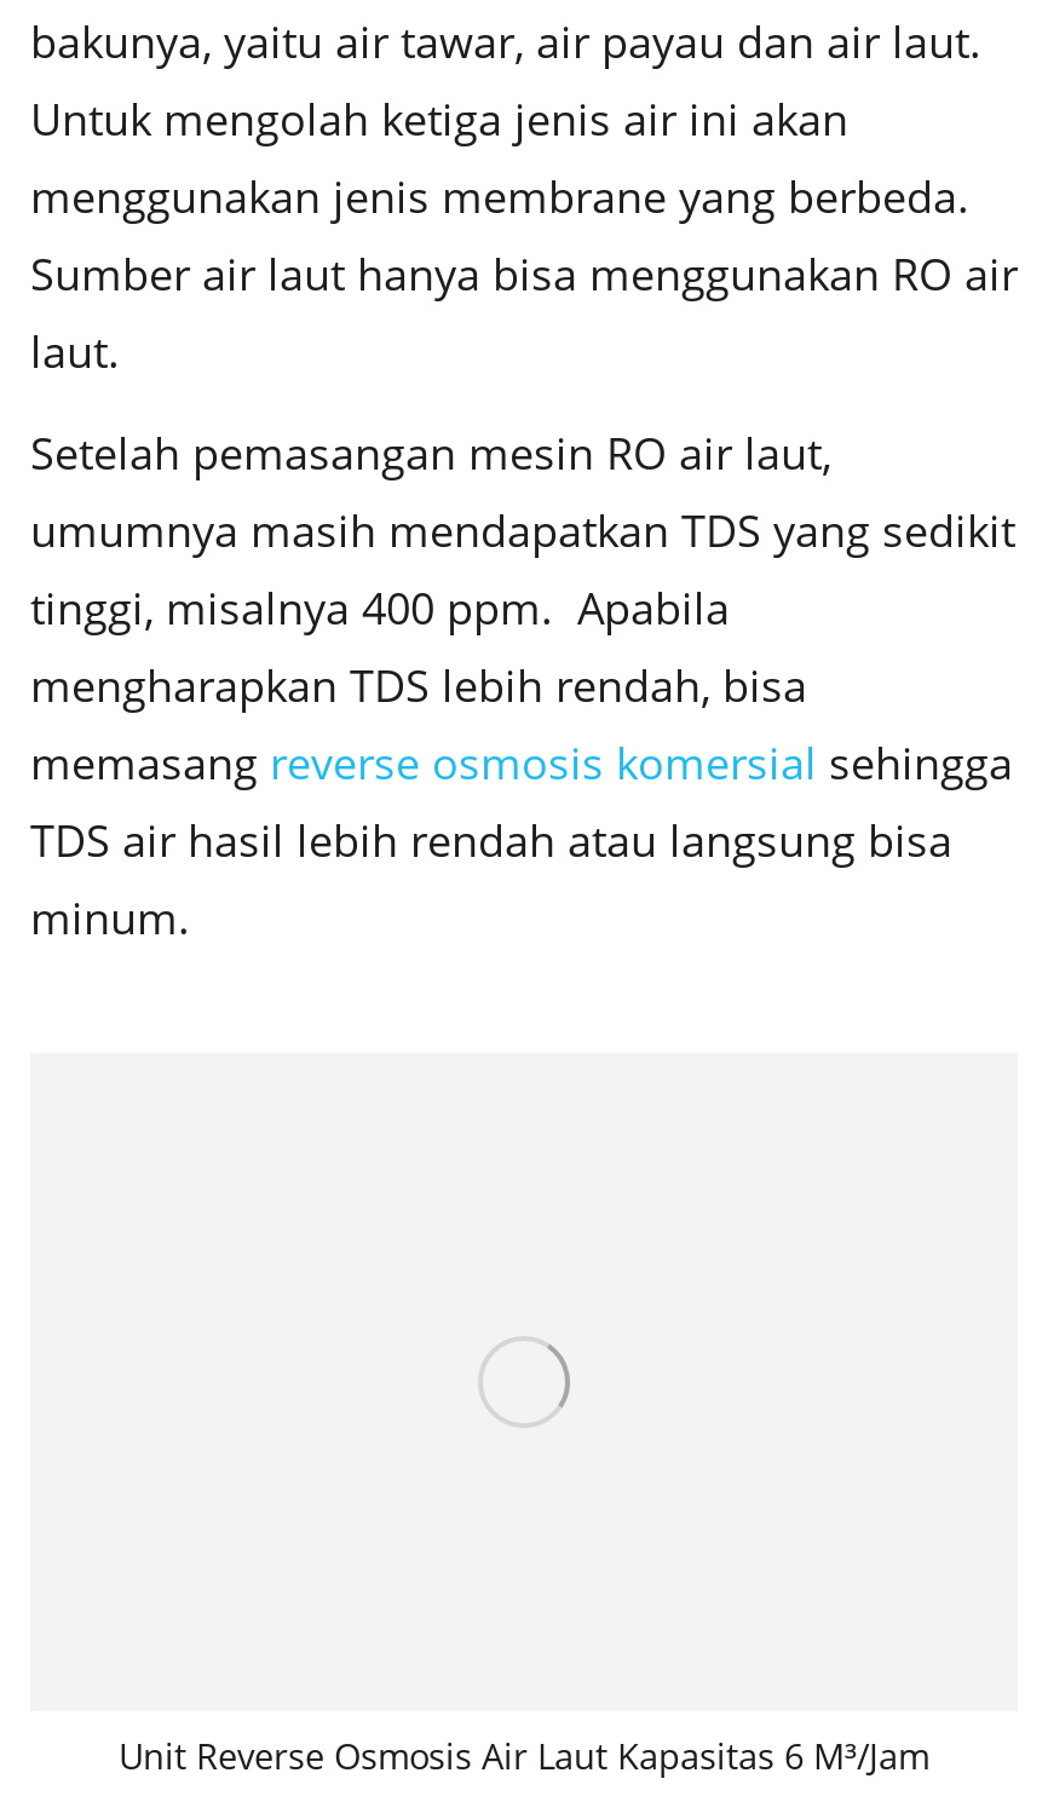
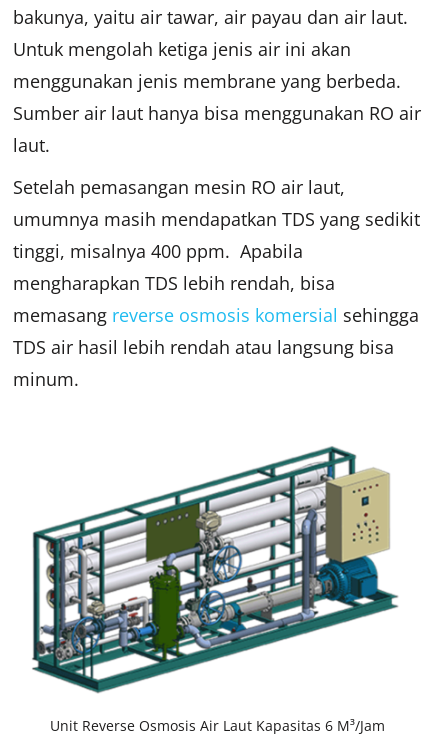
+ [image]
